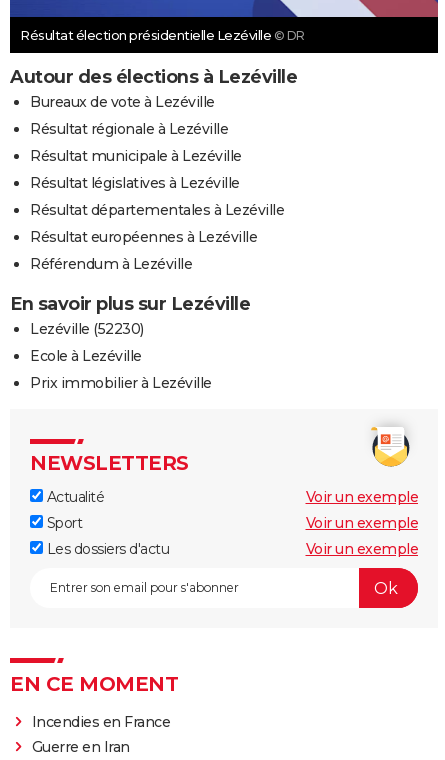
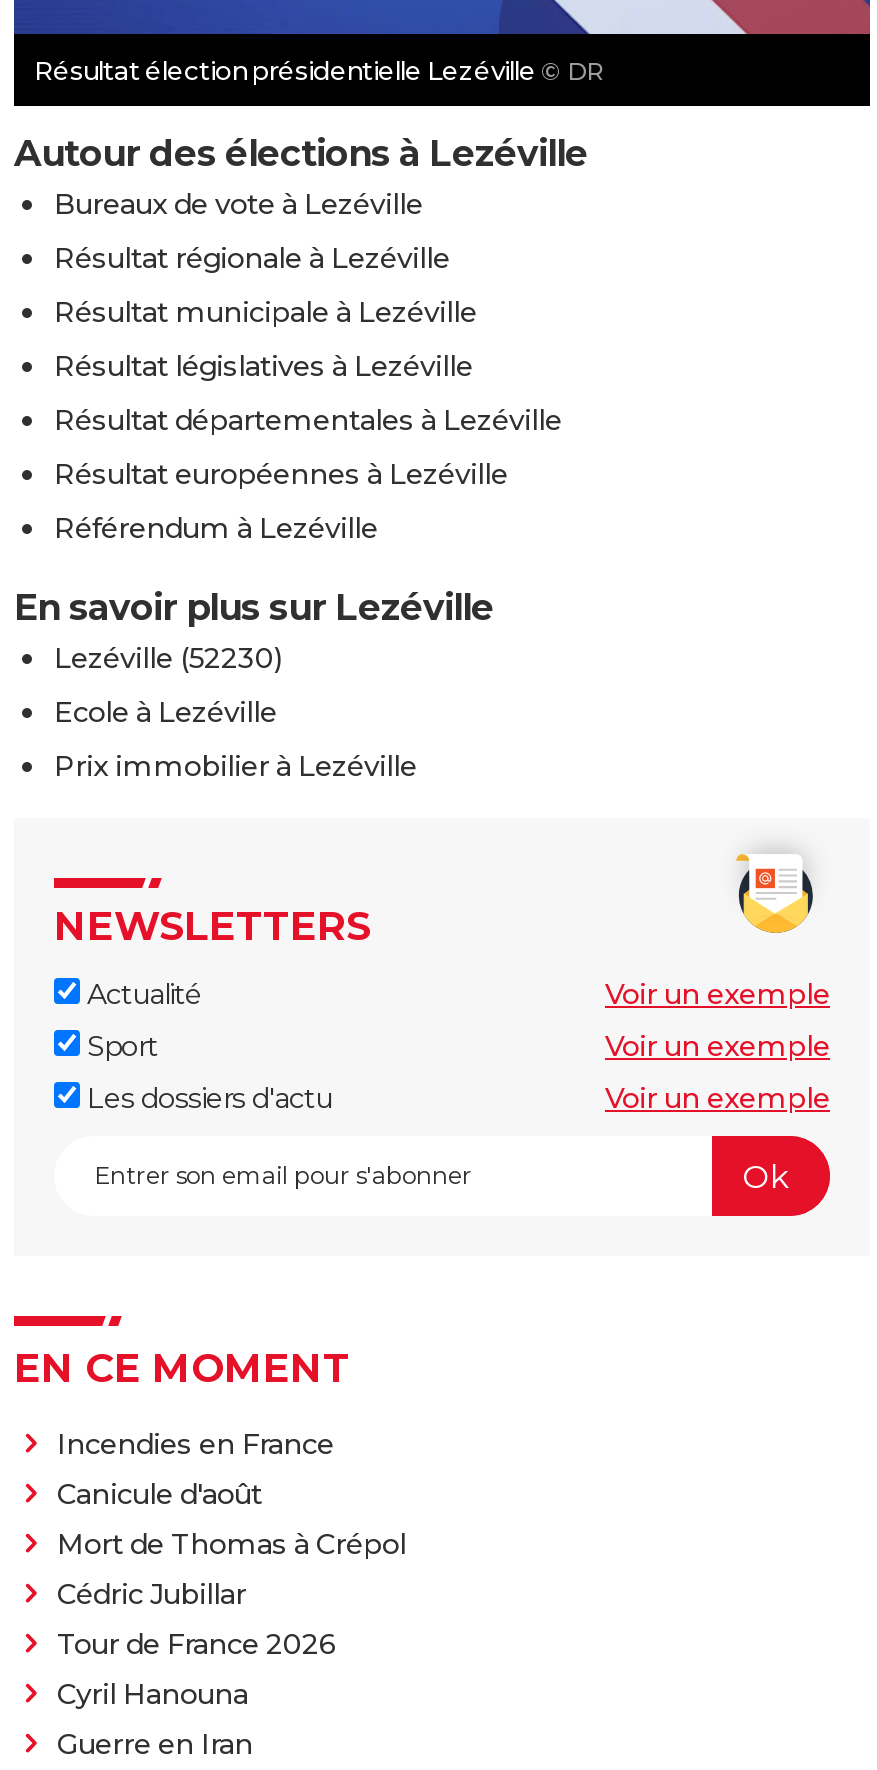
+ Canicule d'août
+ Mort de Thomas à Crépol
+ Cédric Jubillar
+ Tour de France 2026
+ Cyril Hanouna
